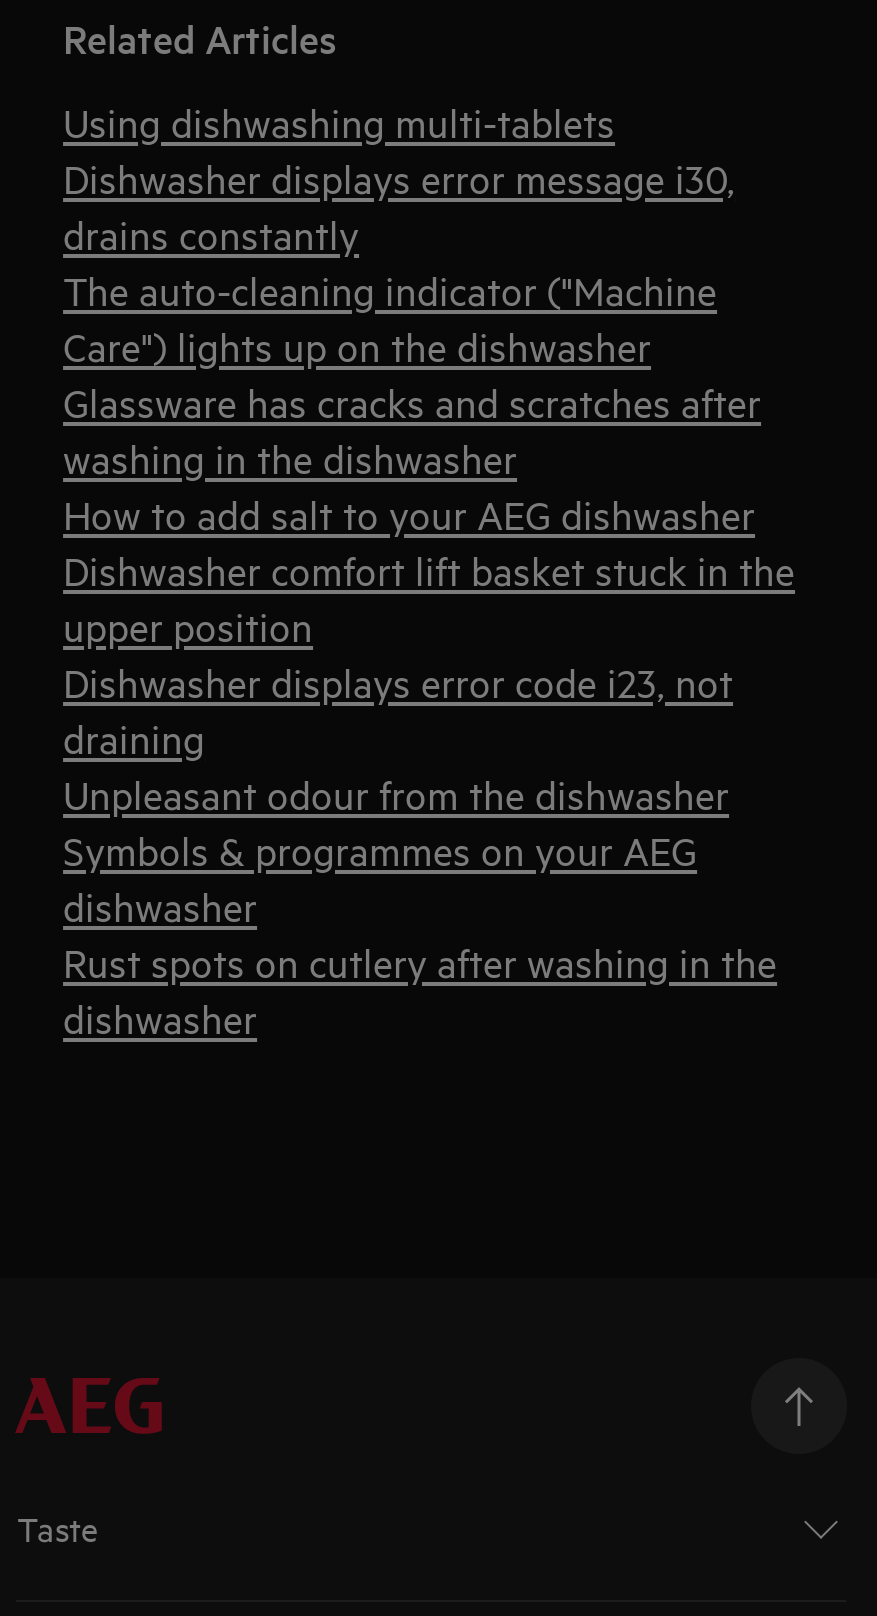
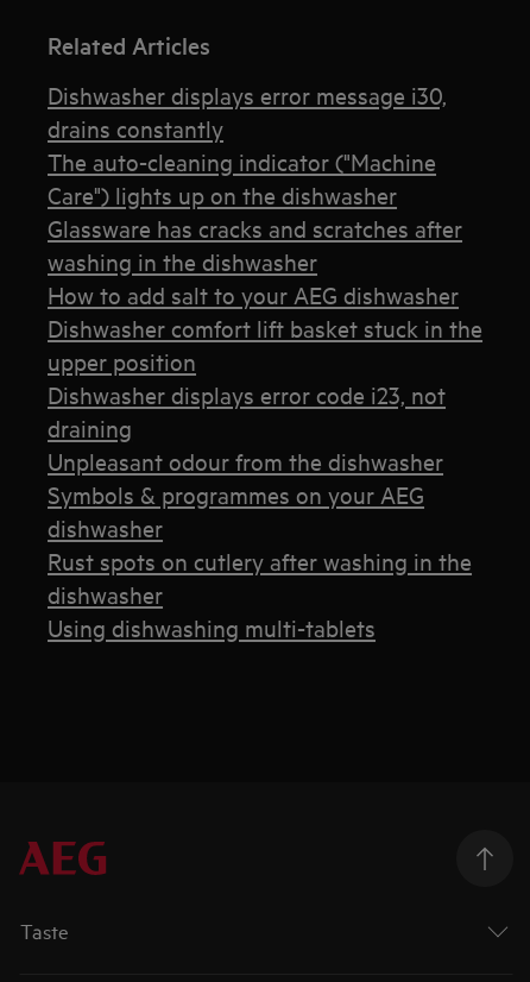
moved down: Using dishwashing multi-tablets

moved up: Dishwasher displays error message i30, | drains constantly | The auto-cleaning indicator ("Machine | ... | Rust spots on cutlery after washing in the | dishwasher
